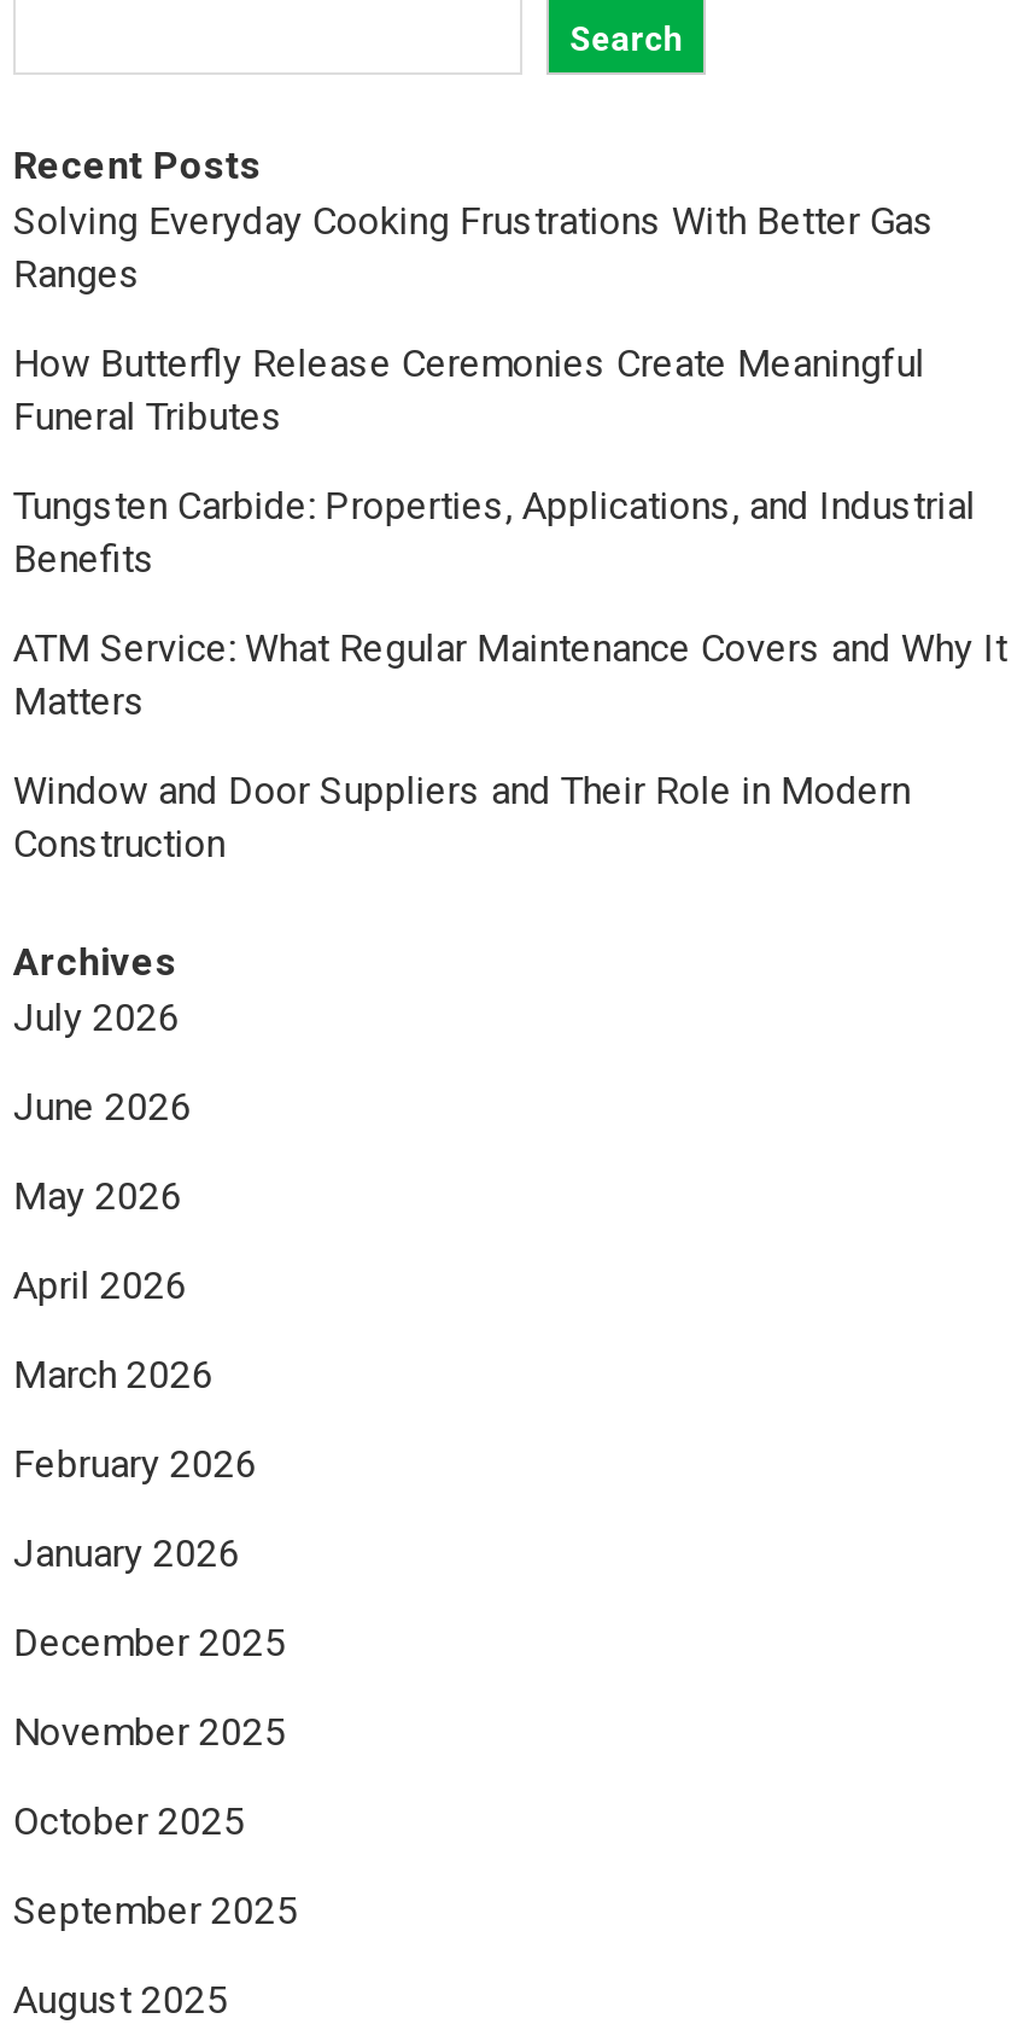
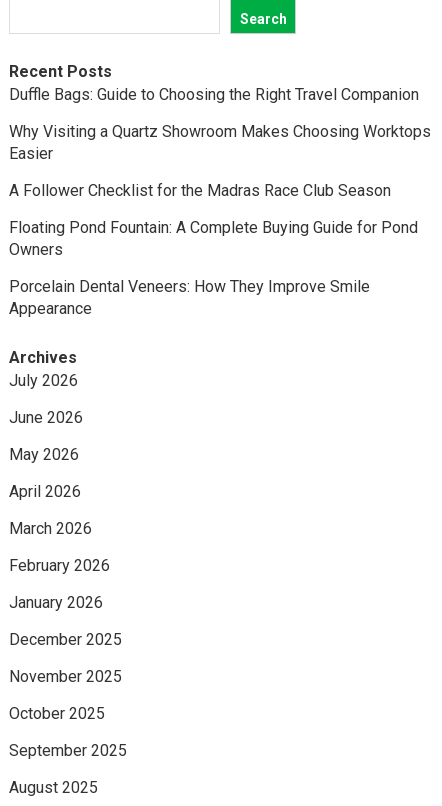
- Solving Everyday Cooking Frustrations With Better Gas
- Ranges
+ Duffle Bags: Guide to Choosing the Right Travel Companion

- How Butterfly Release Ceremonies Create Meaningful
- Funeral Tributes
+ Why Visiting a Quartz Showroom Makes Choosing Worktops
+ Easier

- Tungsten Carbide: Properties, Applications, and Industrial
- Benefits
+ A Follower Checklist for the Madras Race Club Season

- ATM Service: What Regular Maintenance Covers and Why It
- Matters
+ Floating Pond Fountain: A Complete Buying Guide for Pond
+ Owners

- Window and Door Suppliers and Their Role in Modern
- Construction
+ Porcelain Dental Veneers: How They Improve Smile
+ Appearance
